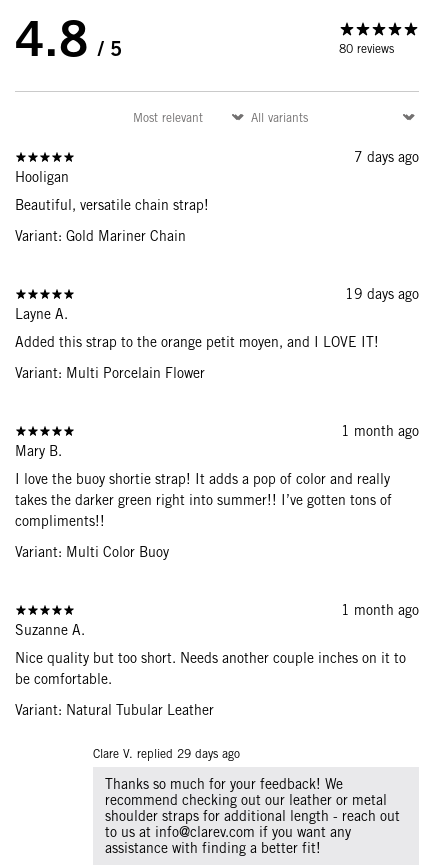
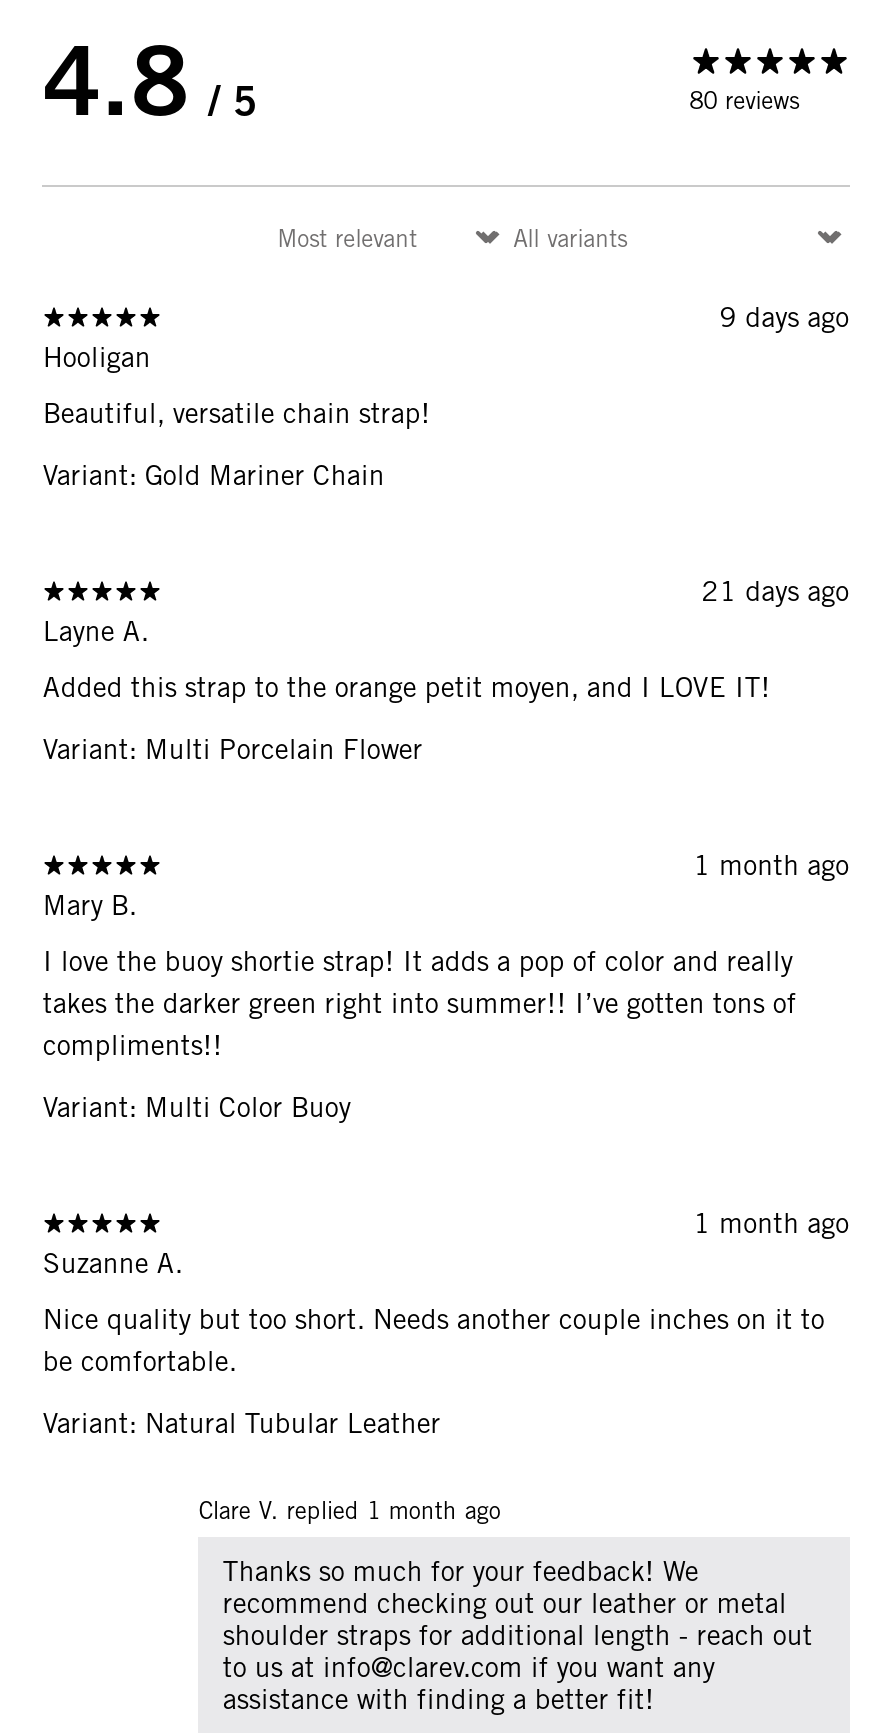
- 7 days ago
+ 9 days ago

- 19 days ago
+ 21 days ago

- Clare V. replied 29 days ago
+ Clare V. replied 1 month ago
